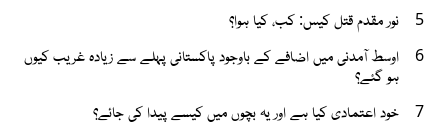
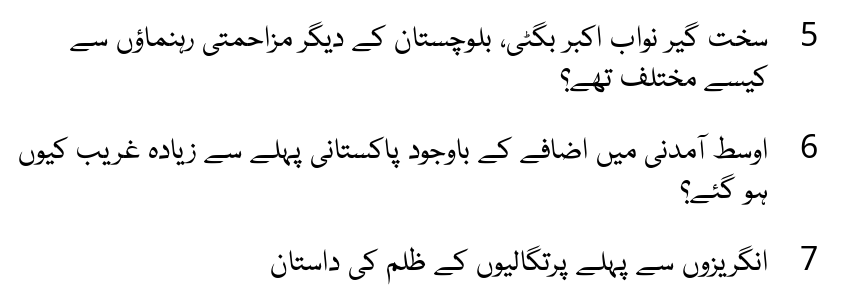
- نور مقدم قتل کیس: کب، کیا ہوا؟
+ سخت گیر نواب اکبر بگٹی، بلوچستان کے دیگر مزاحمتی رہنماؤں سے
+ کیسے مختلف تھے؟

- خود اعتمادی کیا ہے اور یہ بچوں میں کیسے پیدا کی جائے؟
+ انگریزوں سے پہلے پرتگالیوں کے ظلم کی داستان
